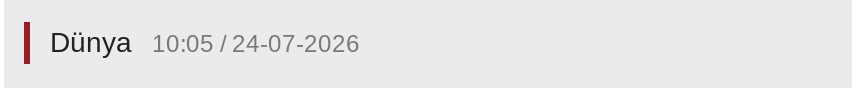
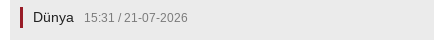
- Dünya 10:05 / 24-07-2026
+ Dünya 15:31 / 21-07-2026
